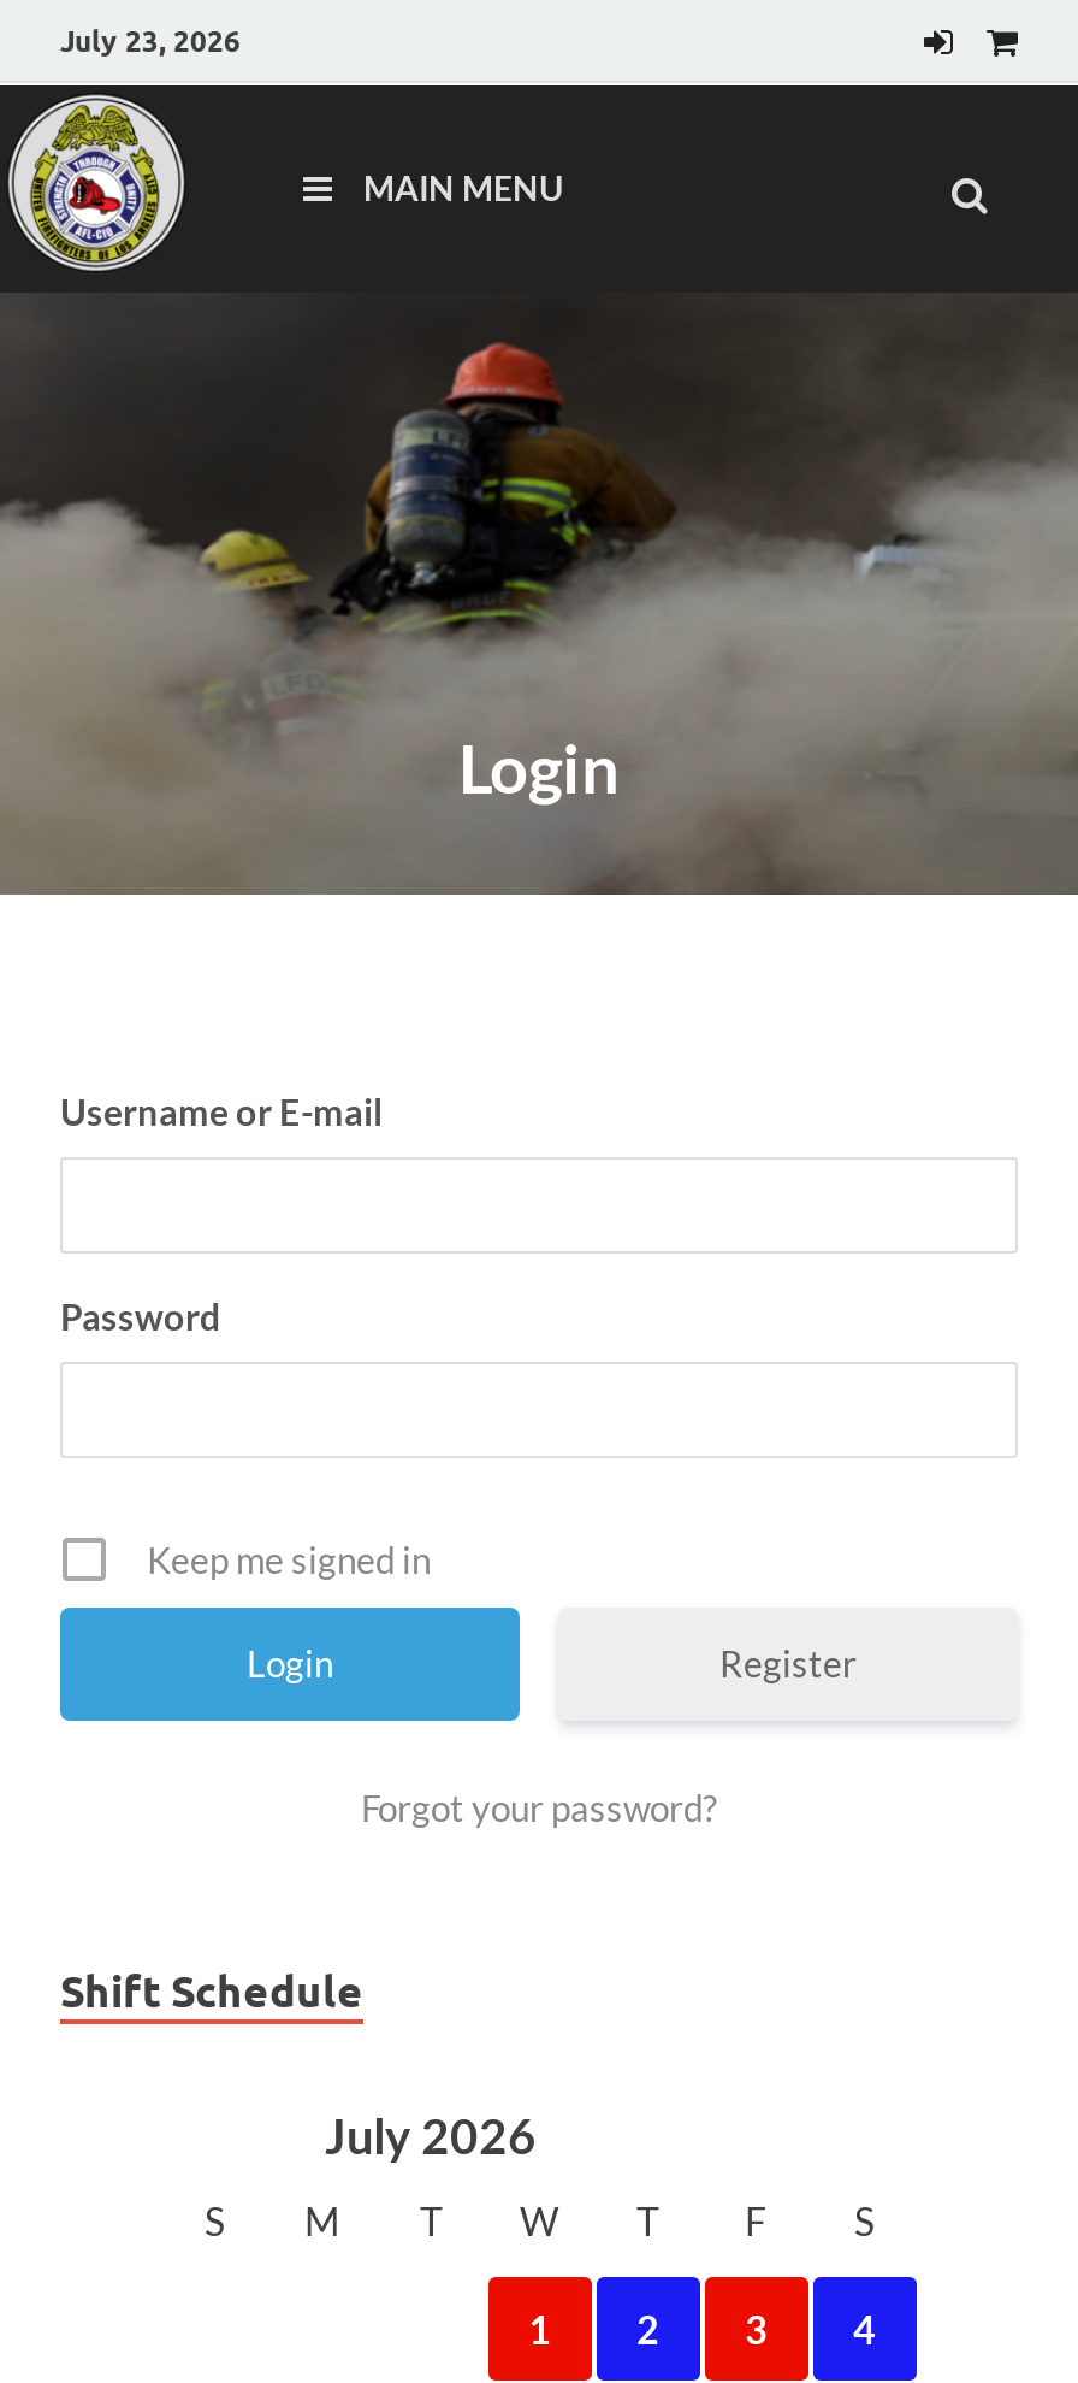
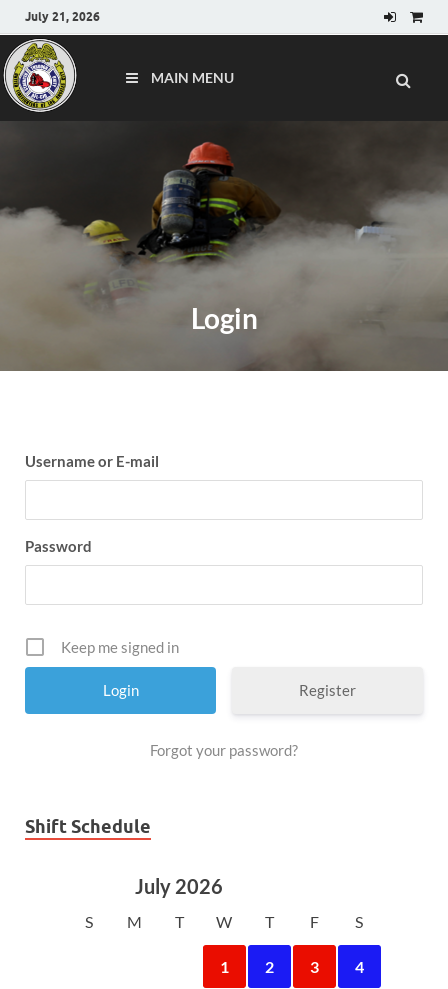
- July 23, 2026
+ July 21, 2026
